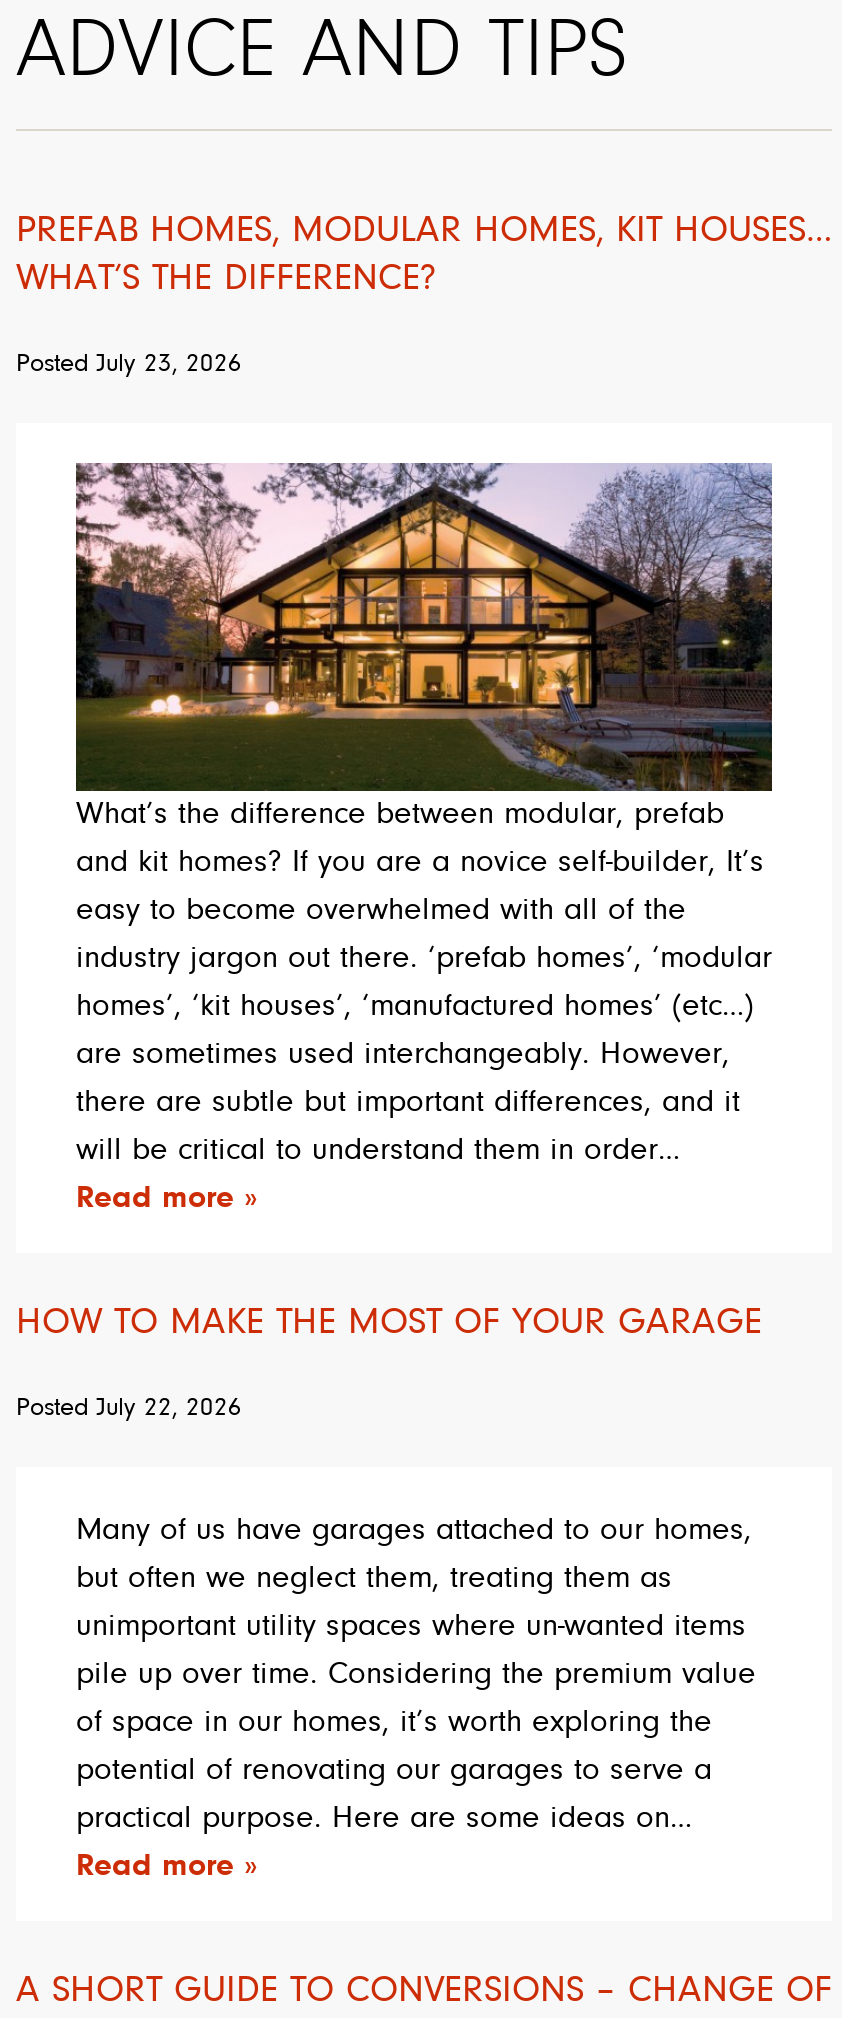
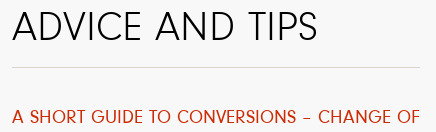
- PREFAB HOMES, MODULAR HOMES, KIT HOUSES…
- WHAT’S THE DIFFERENCE?
- Posted July 23, 2026

- [image]
- What’s the difference between modular, prefab
- and kit homes? If you are a novice self-builder, It’s
- easy to become overwhelmed with all of the
- industry jargon out there. ‘prefab homes’, ‘modular
- homes’, ‘kit houses’, ‘manufactured homes’ (etc…)
- are sometimes used interchangeably. However,
- there are subtle but important differences, and it
- will be critical to understand them in order…
- Read more »
- HOW TO MAKE THE MOST OF YOUR GARAGE
- Posted July 22, 2026

- Many of us have garages attached to our homes,
- but often we neglect them, treating them as
- unimportant utility spaces where un-wanted items
- pile up over time. Considering the premium value
- of space in our homes, it’s worth exploring the
- potential of renovating our garages to serve a
- practical purpose. Here are some ideas on…
- Read more »
